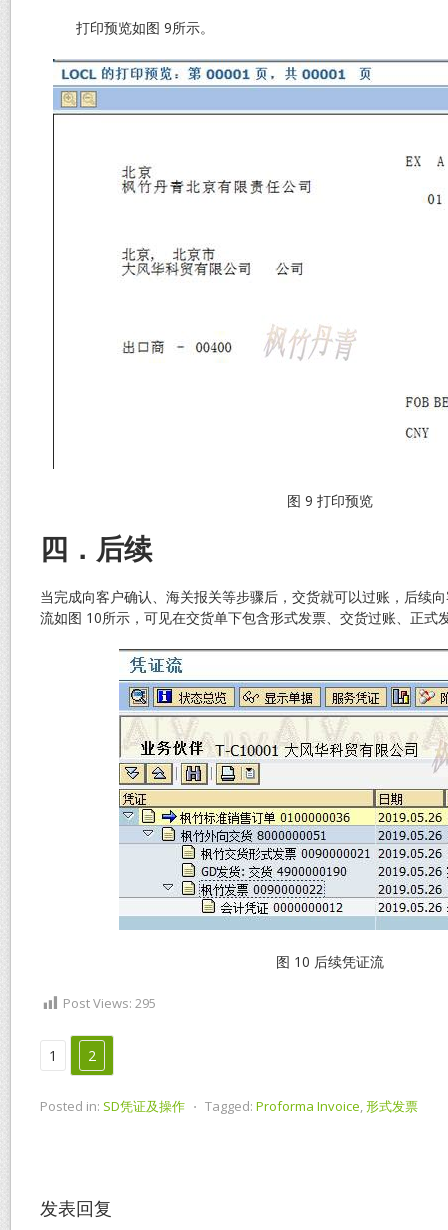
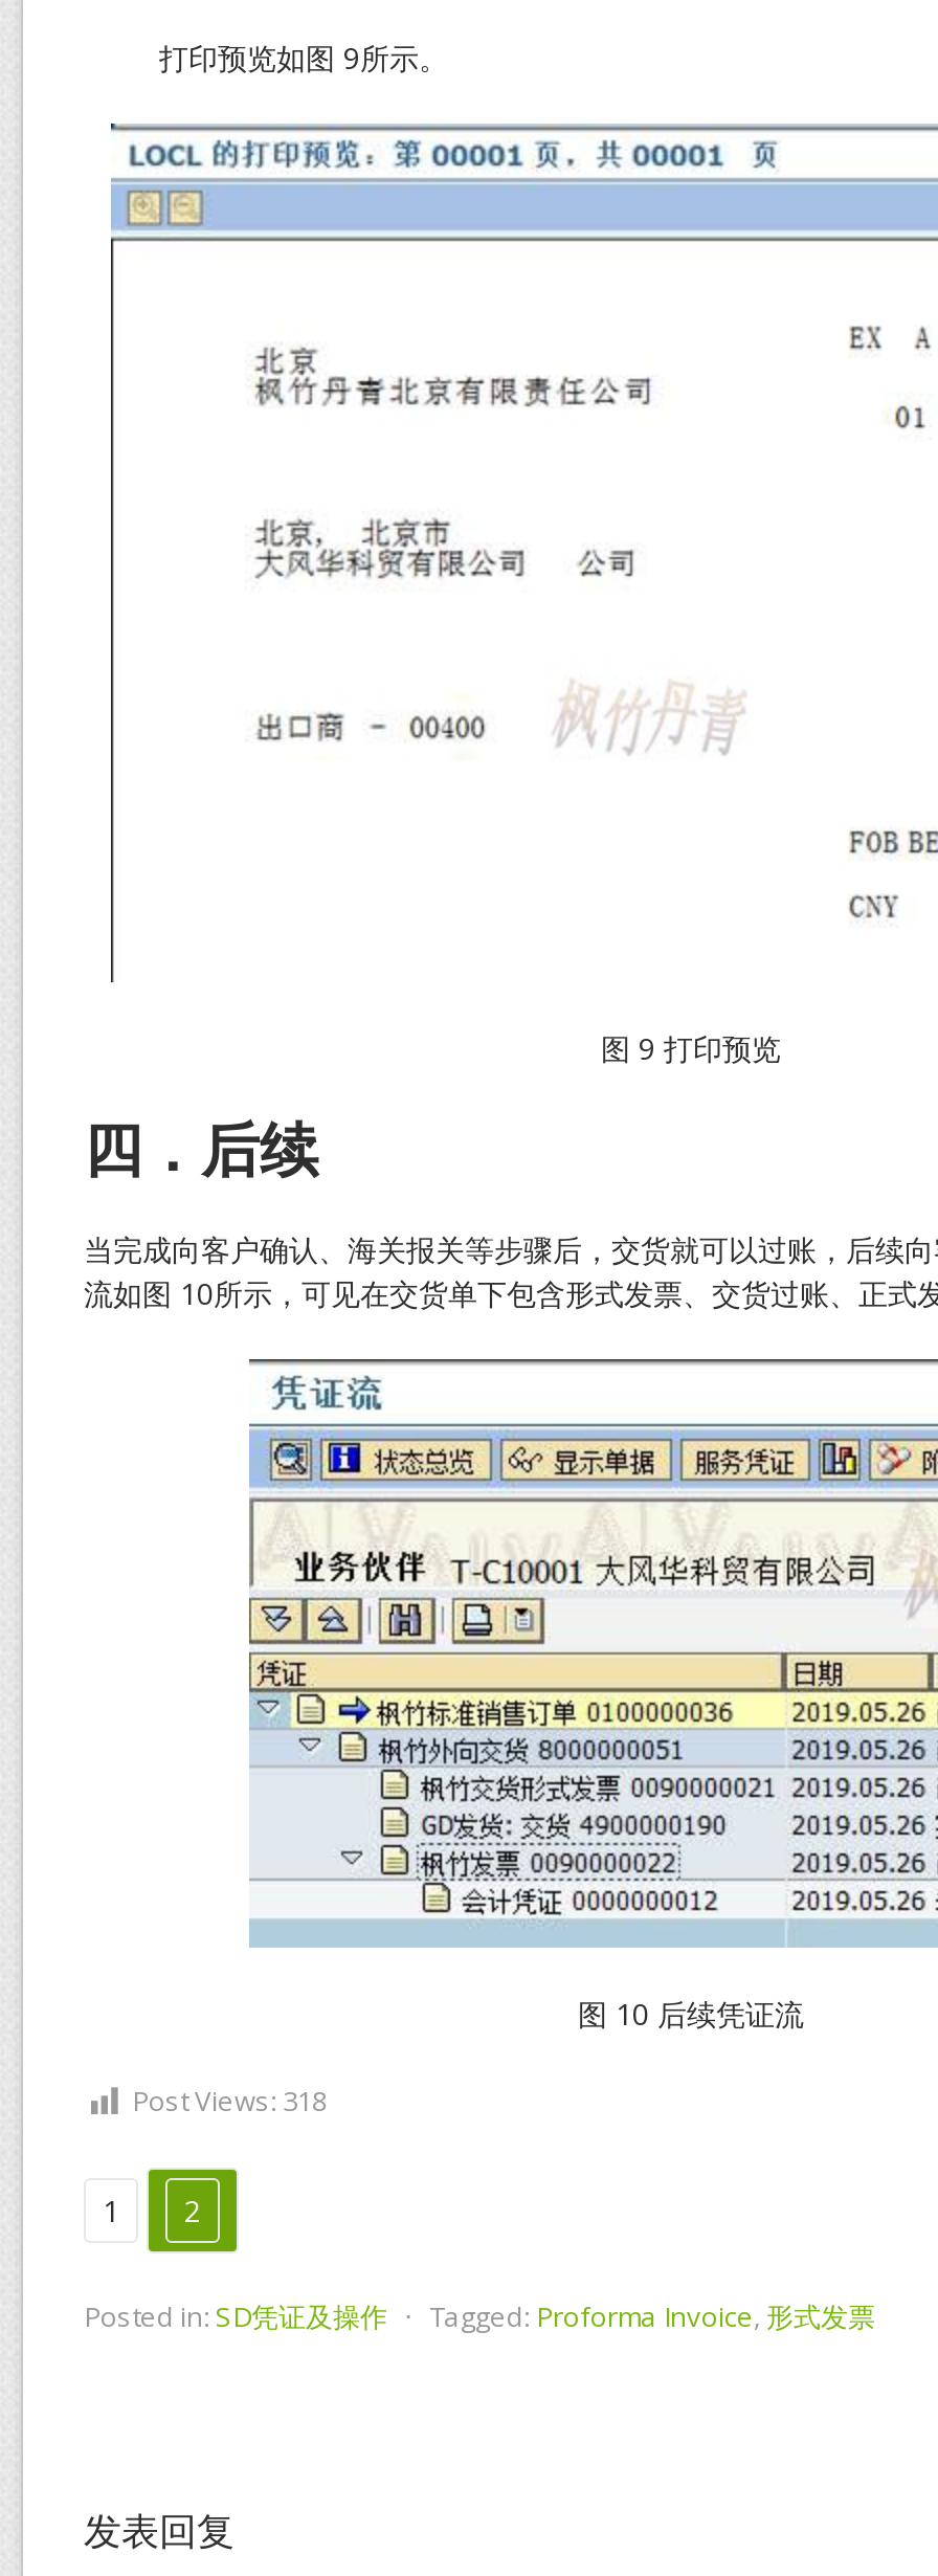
- Post Views: 295
+ Post Views: 318
